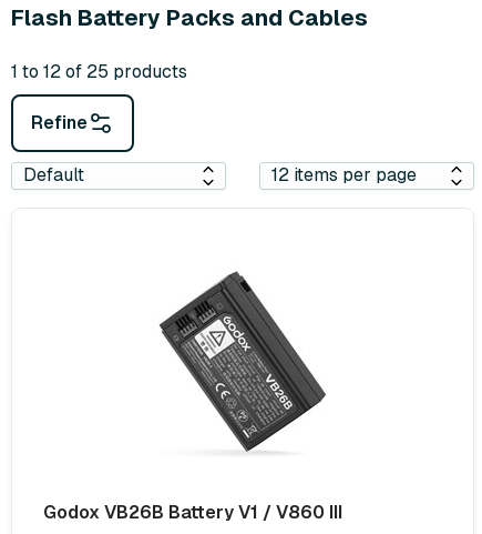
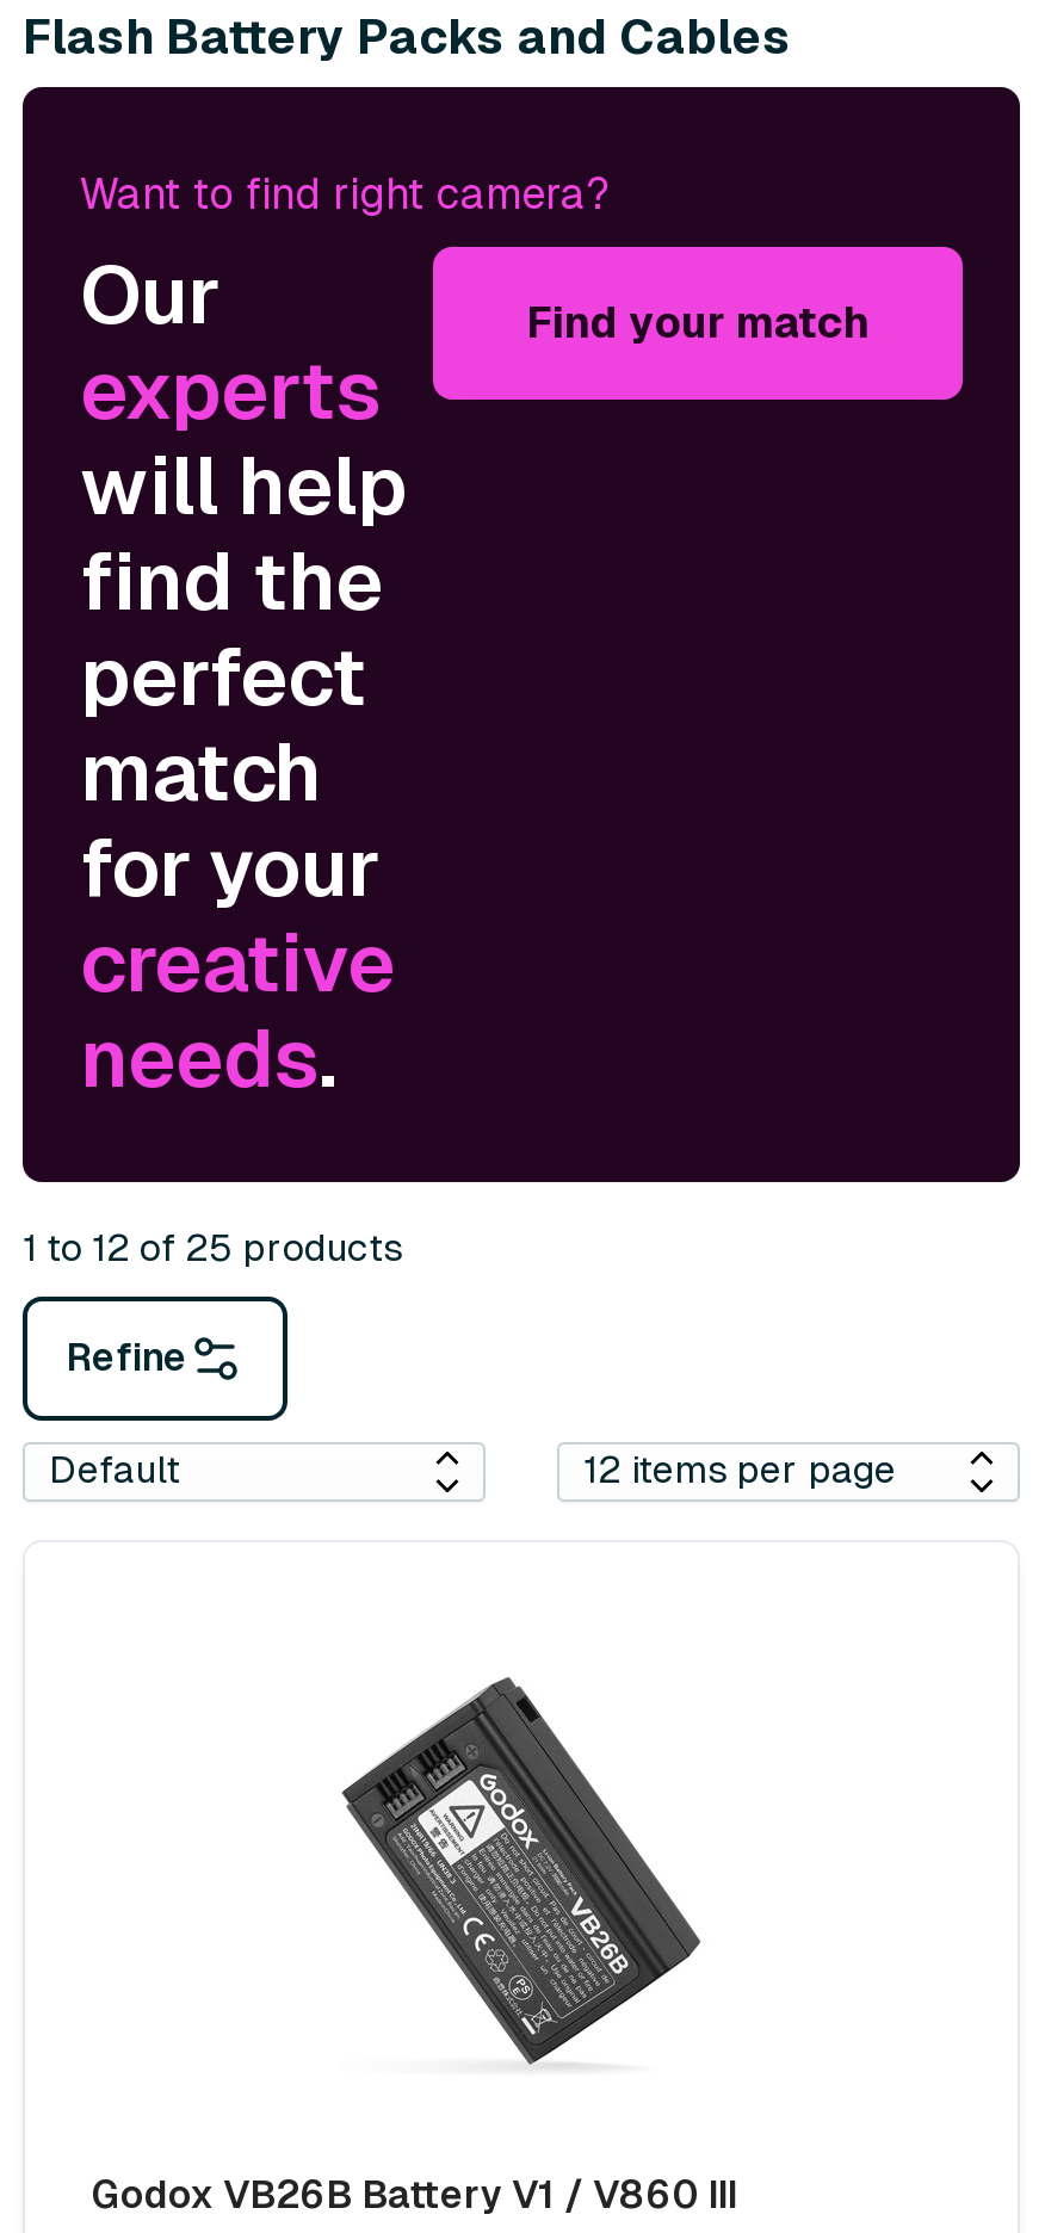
+ [image]
+ Want to find right camera?
+ Our
+ experts
+ will help
+ find the
+ perfect
+ match
+ for your
+ creative
+ needs.

+ Find your match
